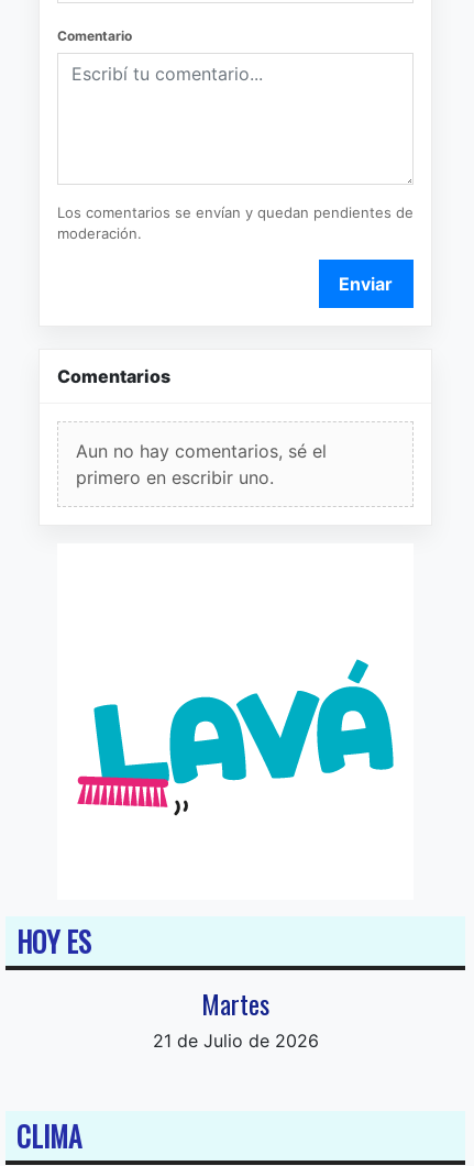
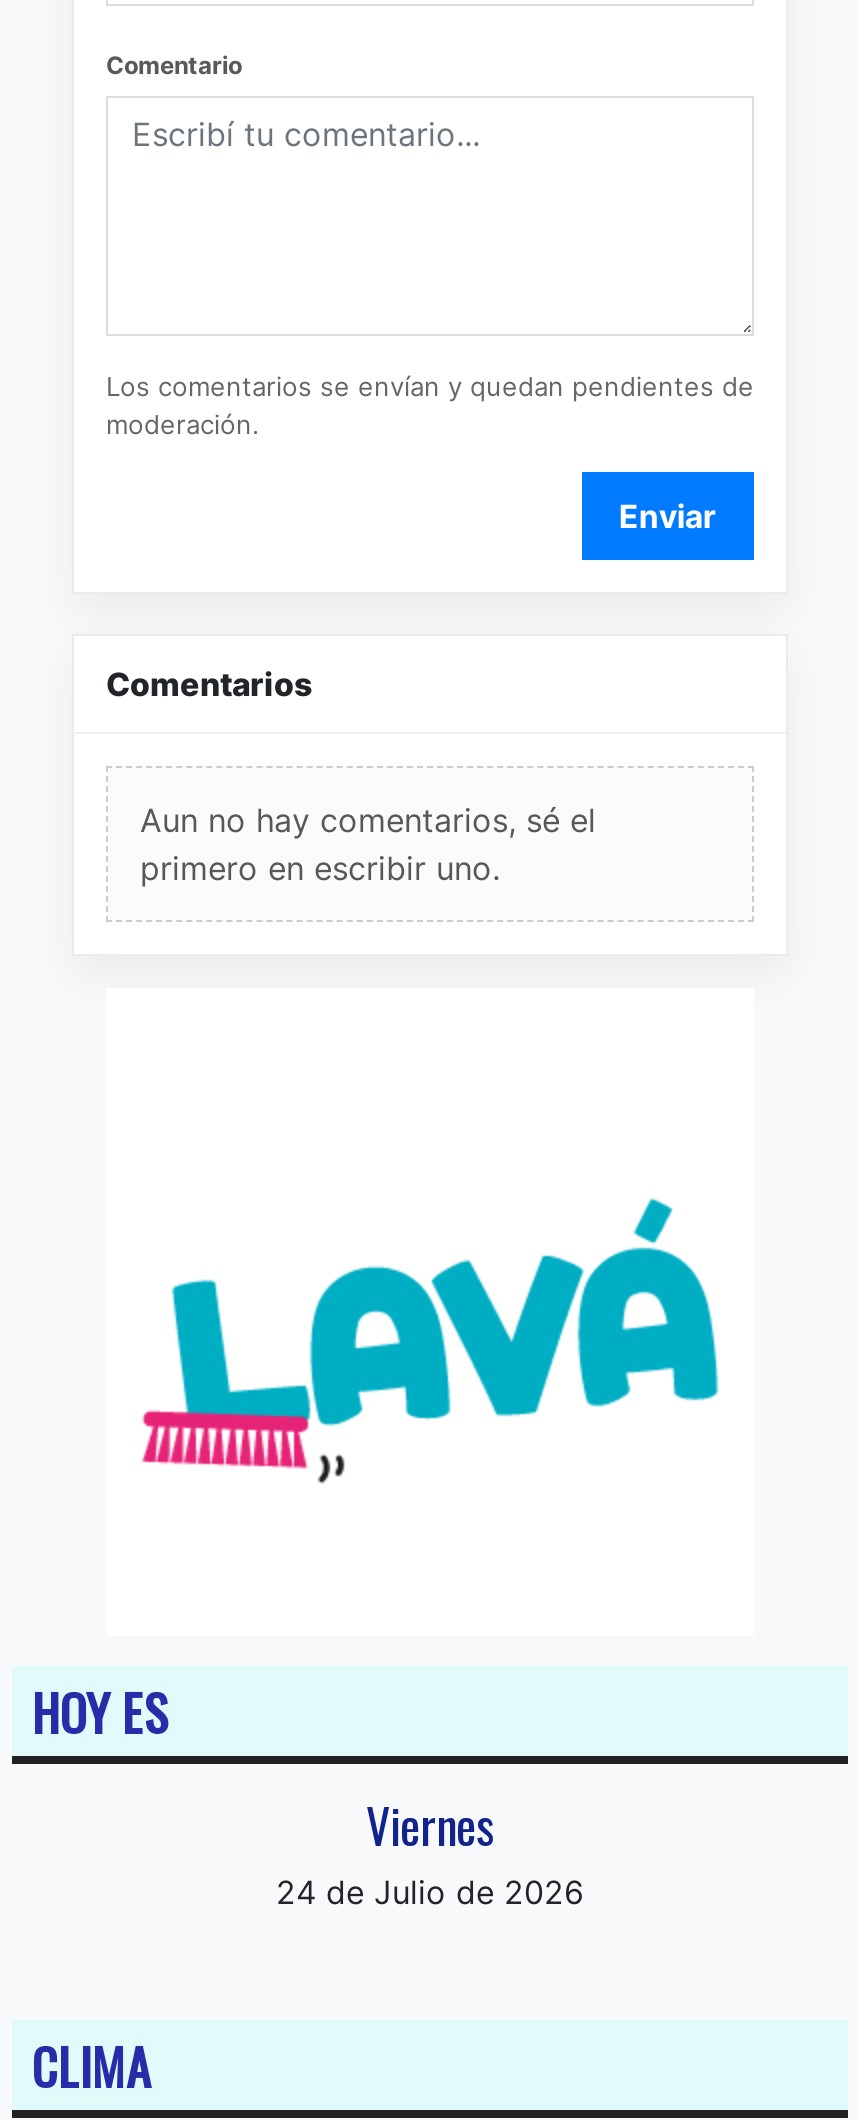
- Martes
- 21 de Julio de 2026
+ Viernes
+ 24 de Julio de 2026
